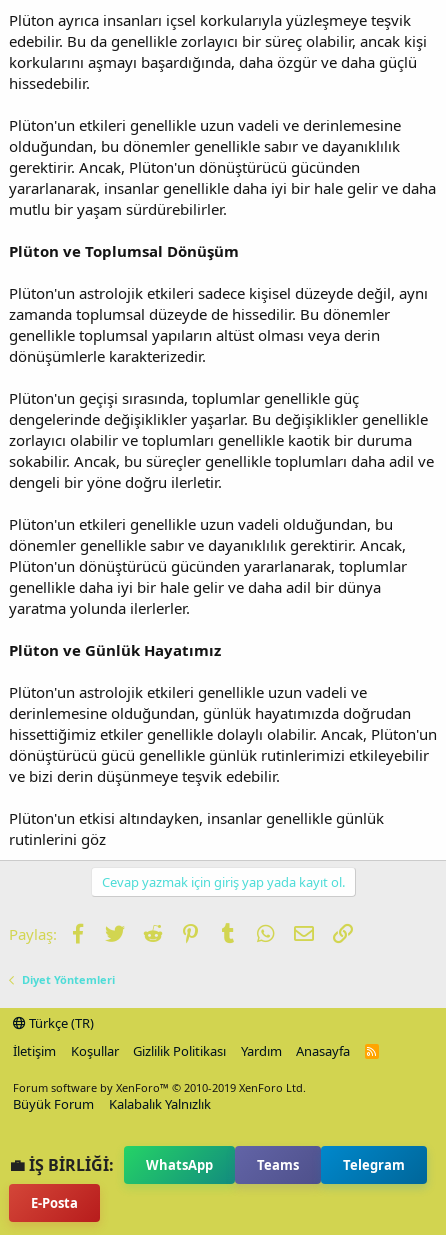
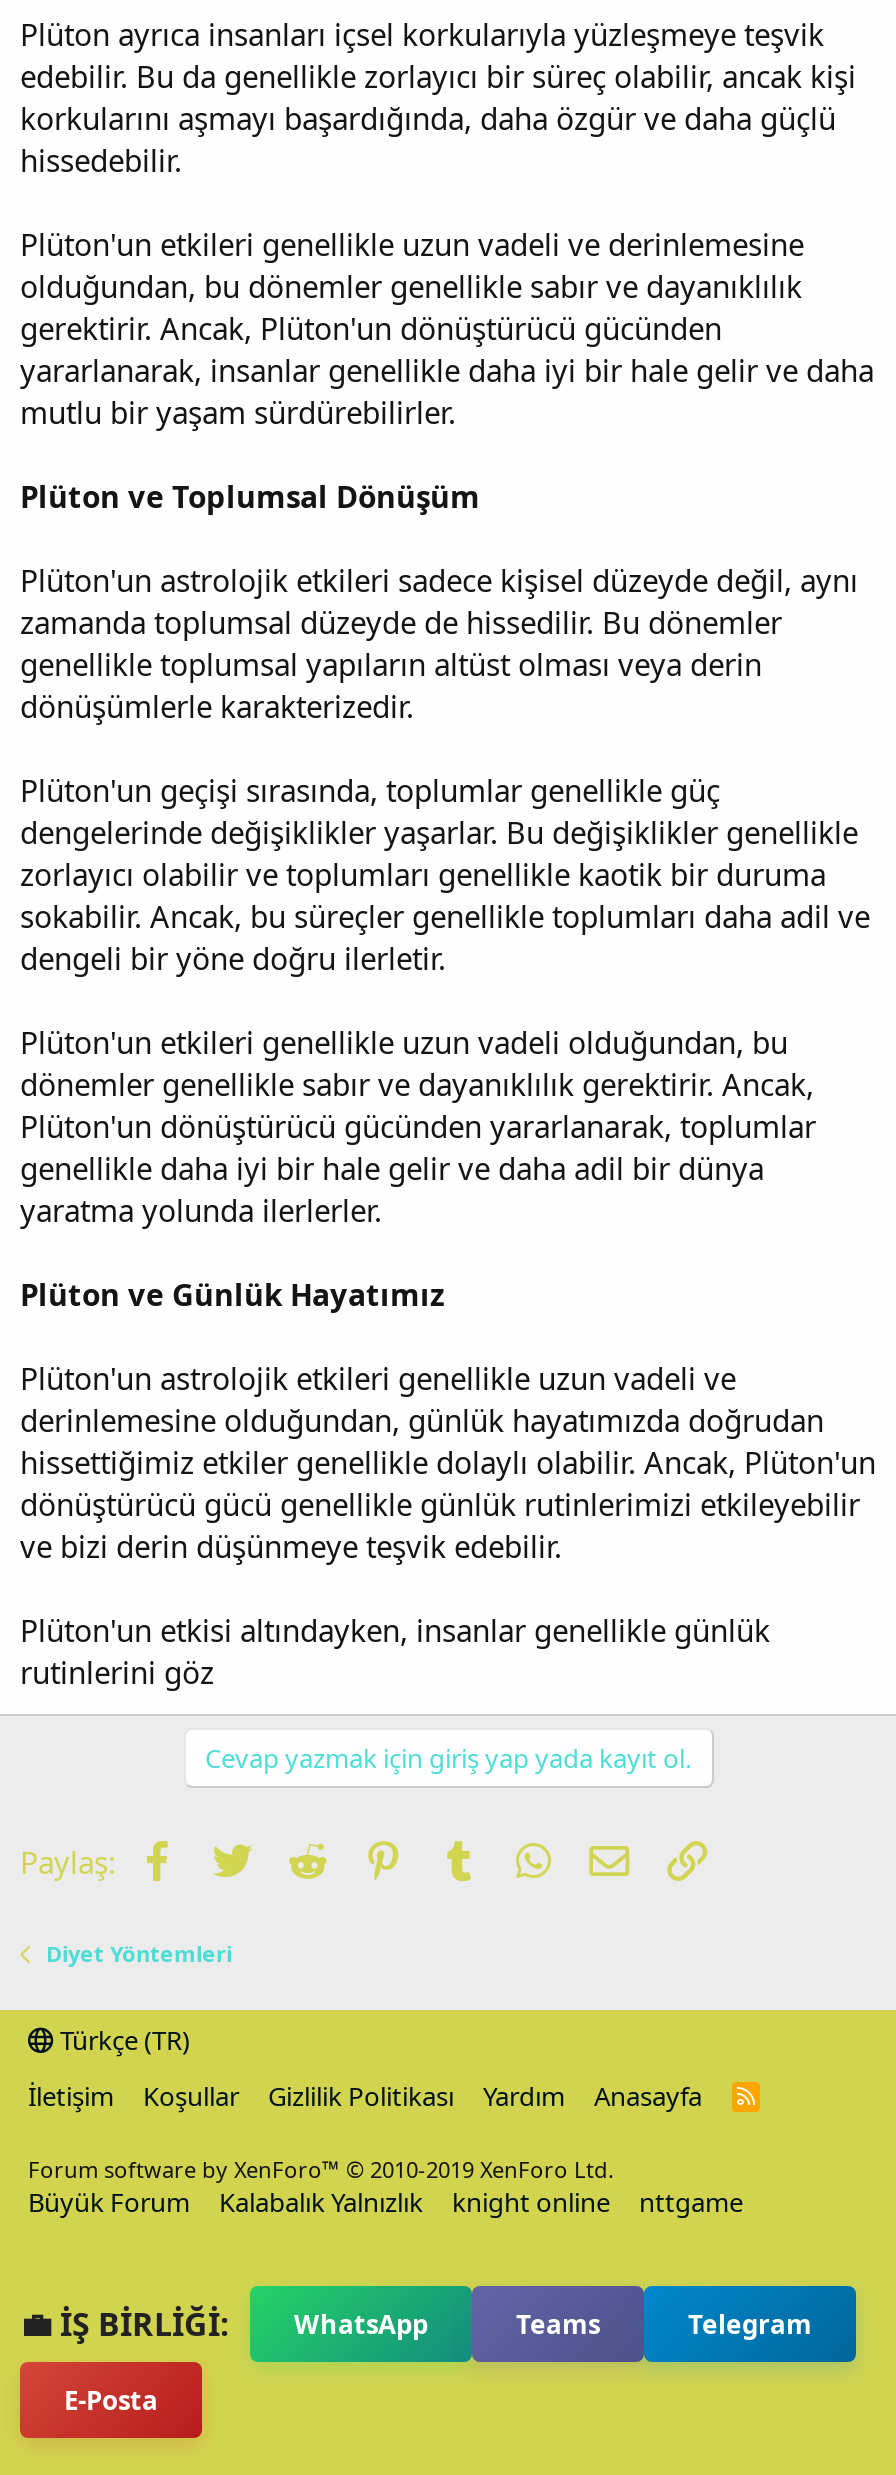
+ knight online
+ nttgame
